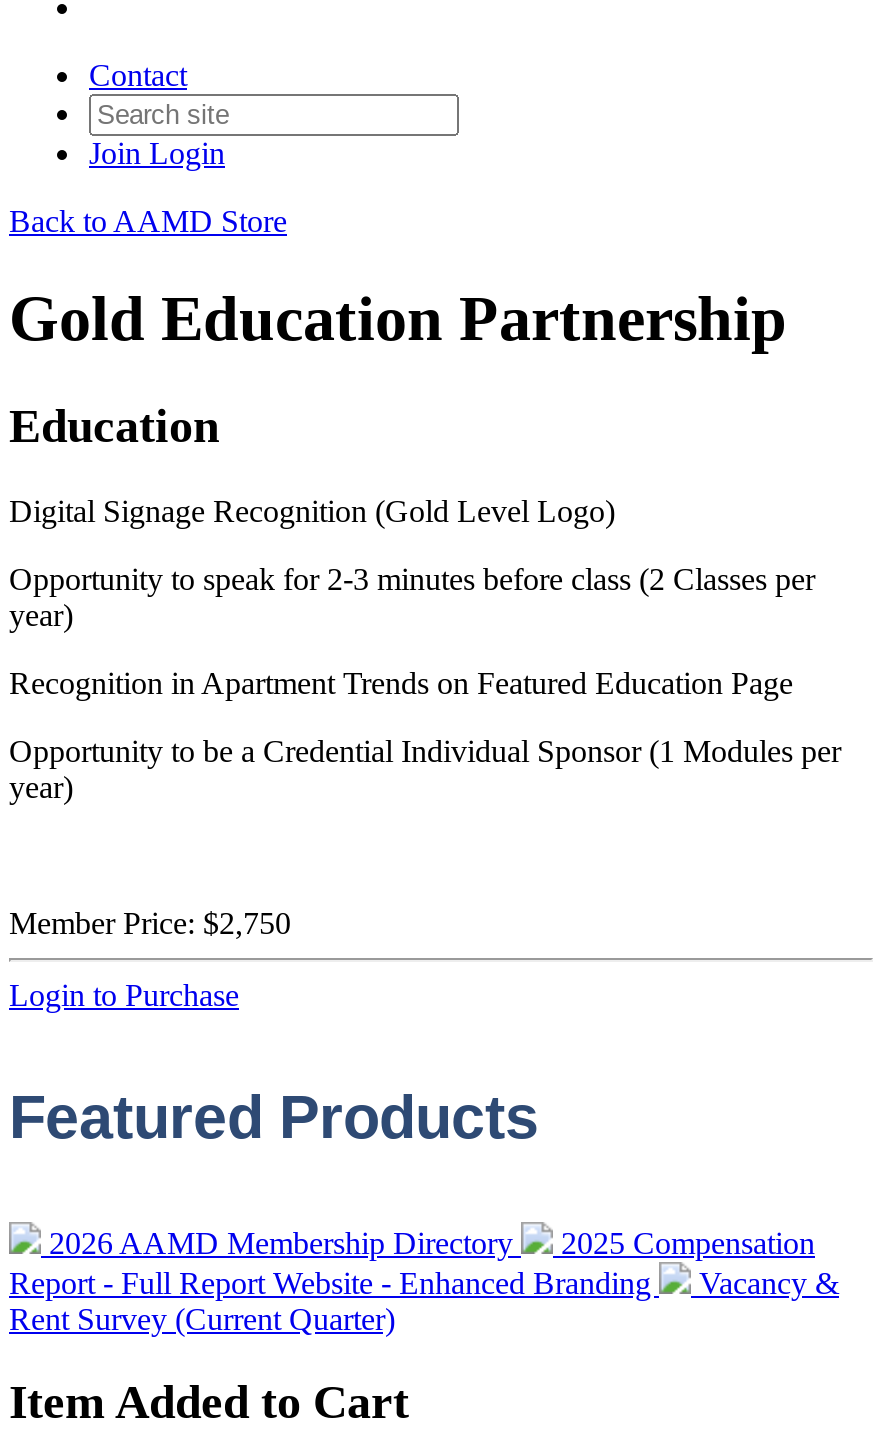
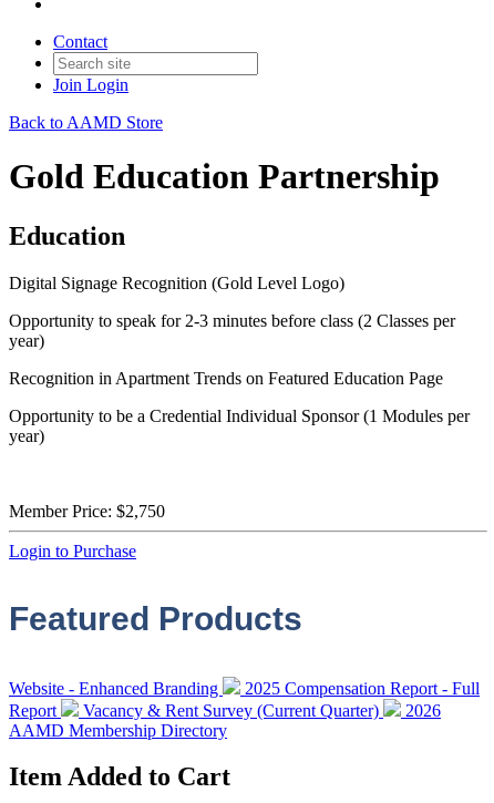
- 2026 AAMD Membership Directory
- 2025 Compensation
- Report - Full Report Website - Enhanced Branding
- Vacancy &
- Rent Survey (Current Quarter)
+ Website - Enhanced Branding
+ 2025 Compensation Report - Full
+ Report
+ Vacancy & Rent Survey (Current Quarter)
+ 2026
+ AAMD Membership Directory
